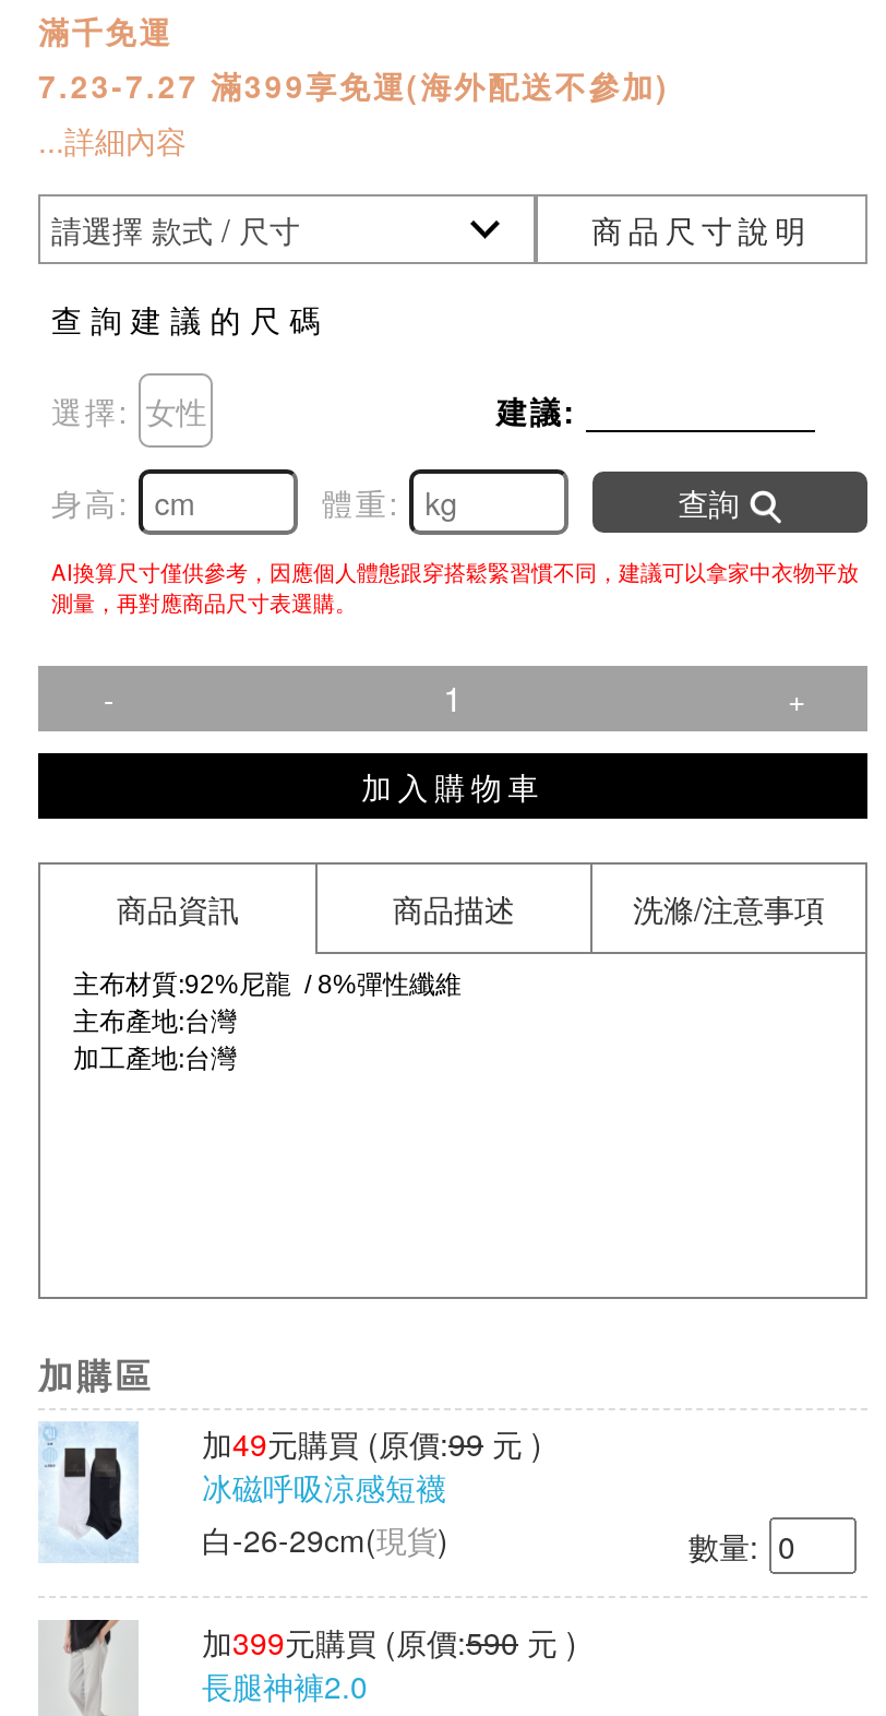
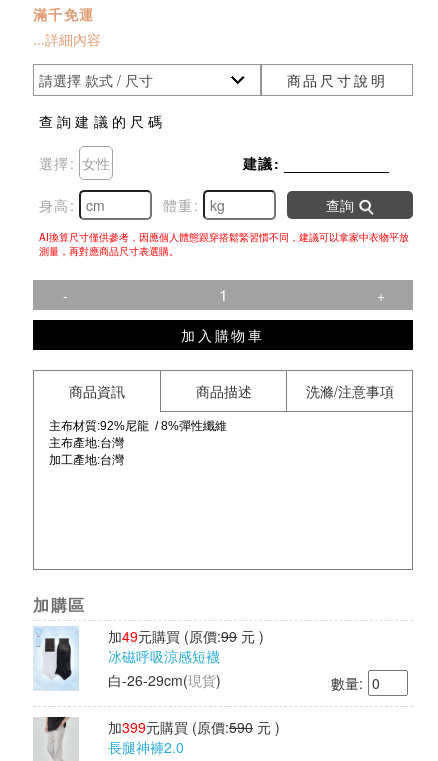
- 7.23-7.27 滿399享免運(海外配送不參加)
